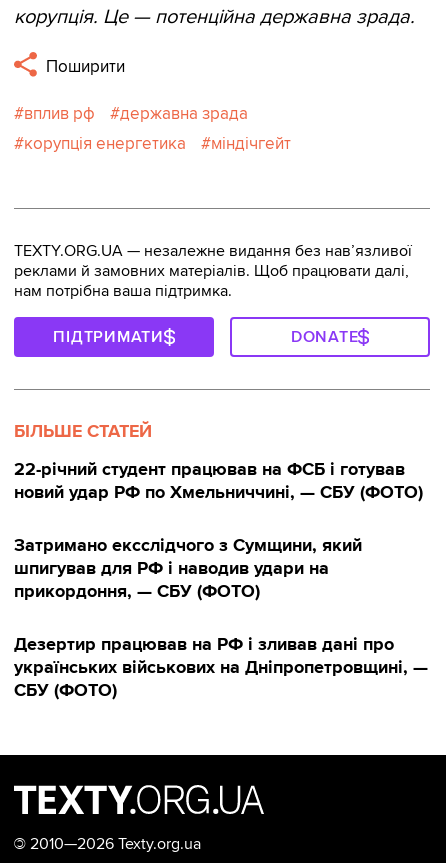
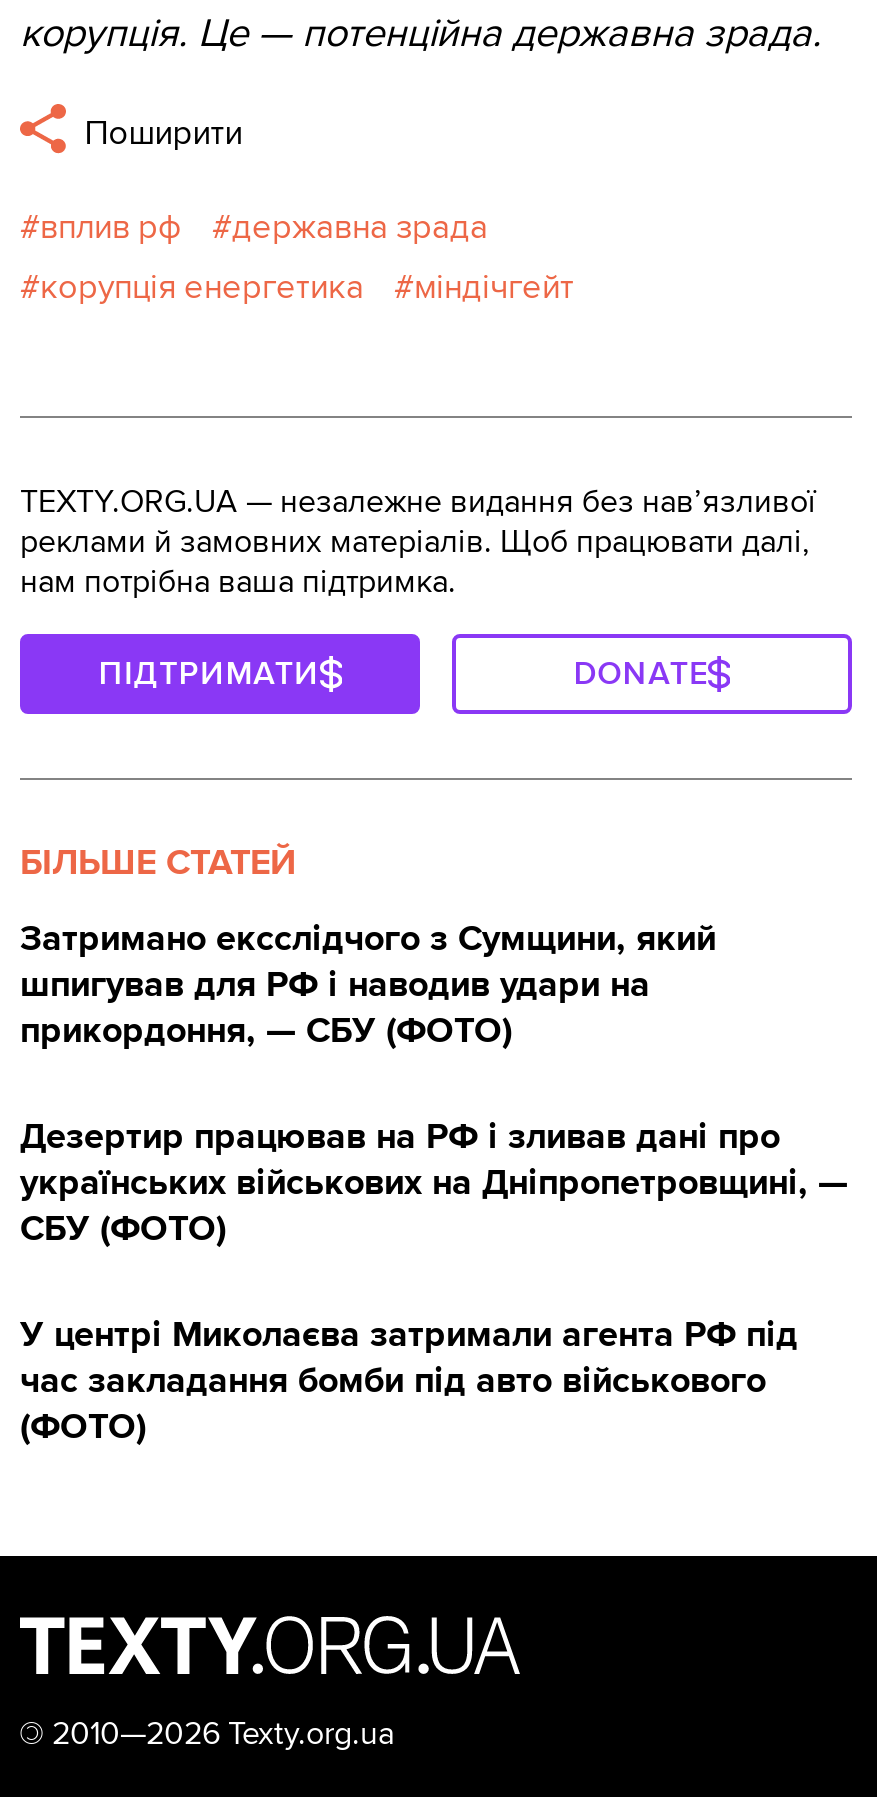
- 22-річний студент працював на ФСБ і готував
- новий удар РФ по Хмельниччині, — СБУ (ФОТО)

moved up: Затримано ексслідчого з Сумщини, який | шпигував для РФ і наводив удари на | прикордоння, — СБУ (ФОТО) | Дезертир працював на РФ і зливав дані про | українських військових на Дніпропетровщині, — | СБУ (ФОТО)

+ У центрі Миколаєва затримали агента РФ під
+ час закладання бомби під авто військового
+ (ФОТО)
